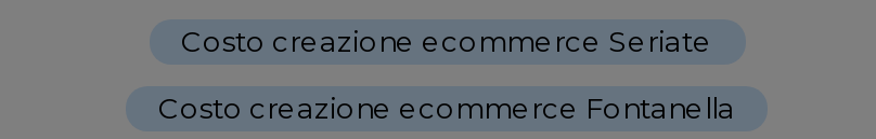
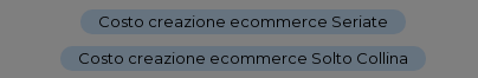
- Costo creazione ecommerce Fontanella
+ Costo creazione ecommerce Solto Collina
